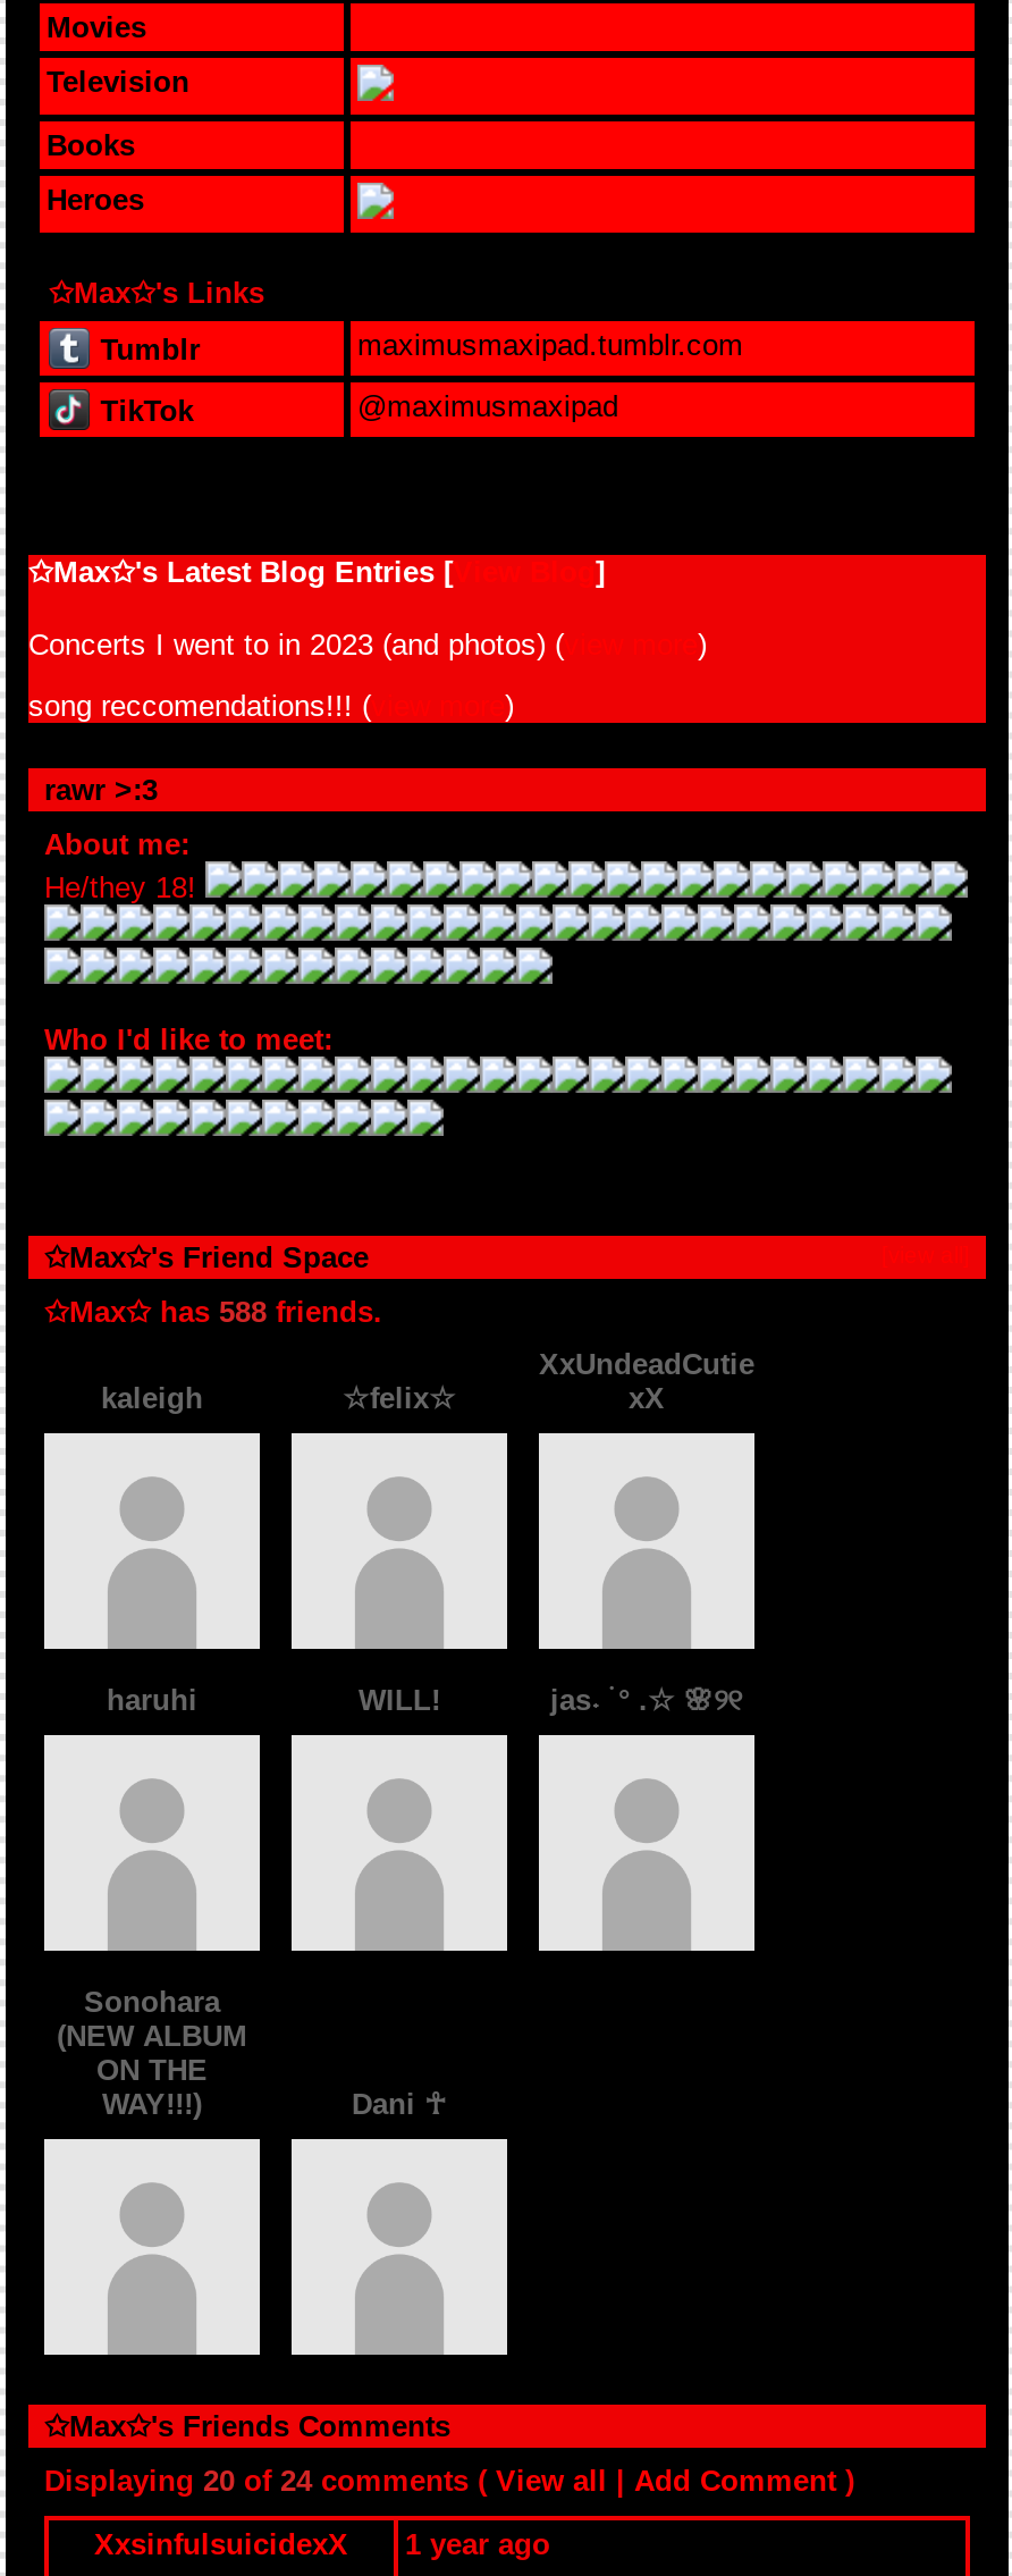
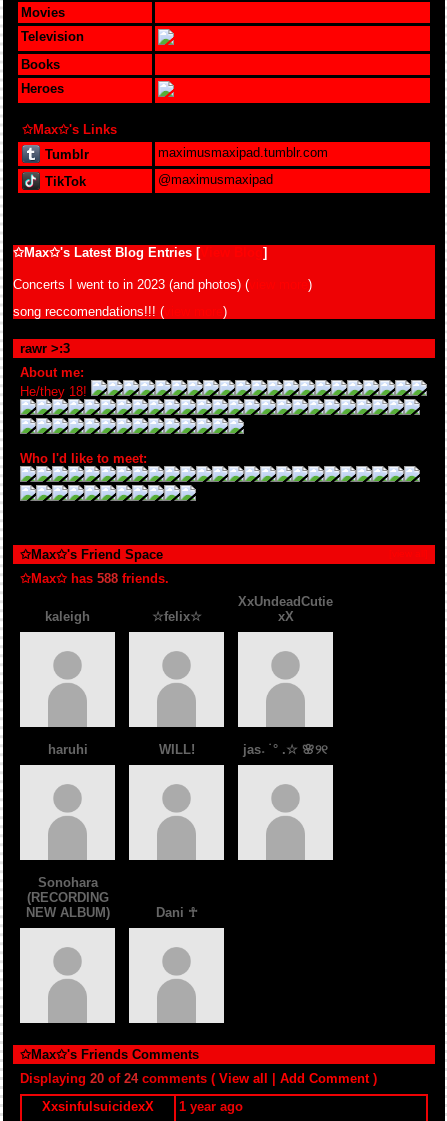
- (NEW ALBUM
- ON THE
- WAY!!!)
+ (RECORDING
+ NEW ALBUM)
